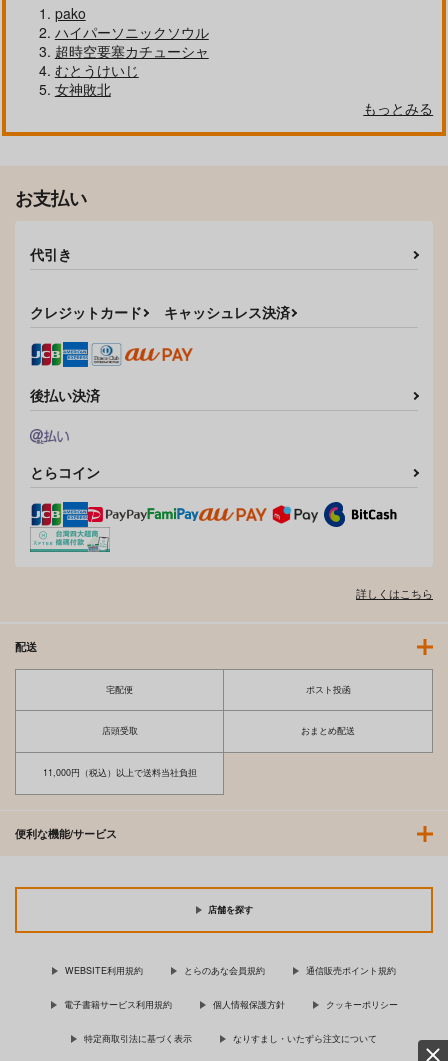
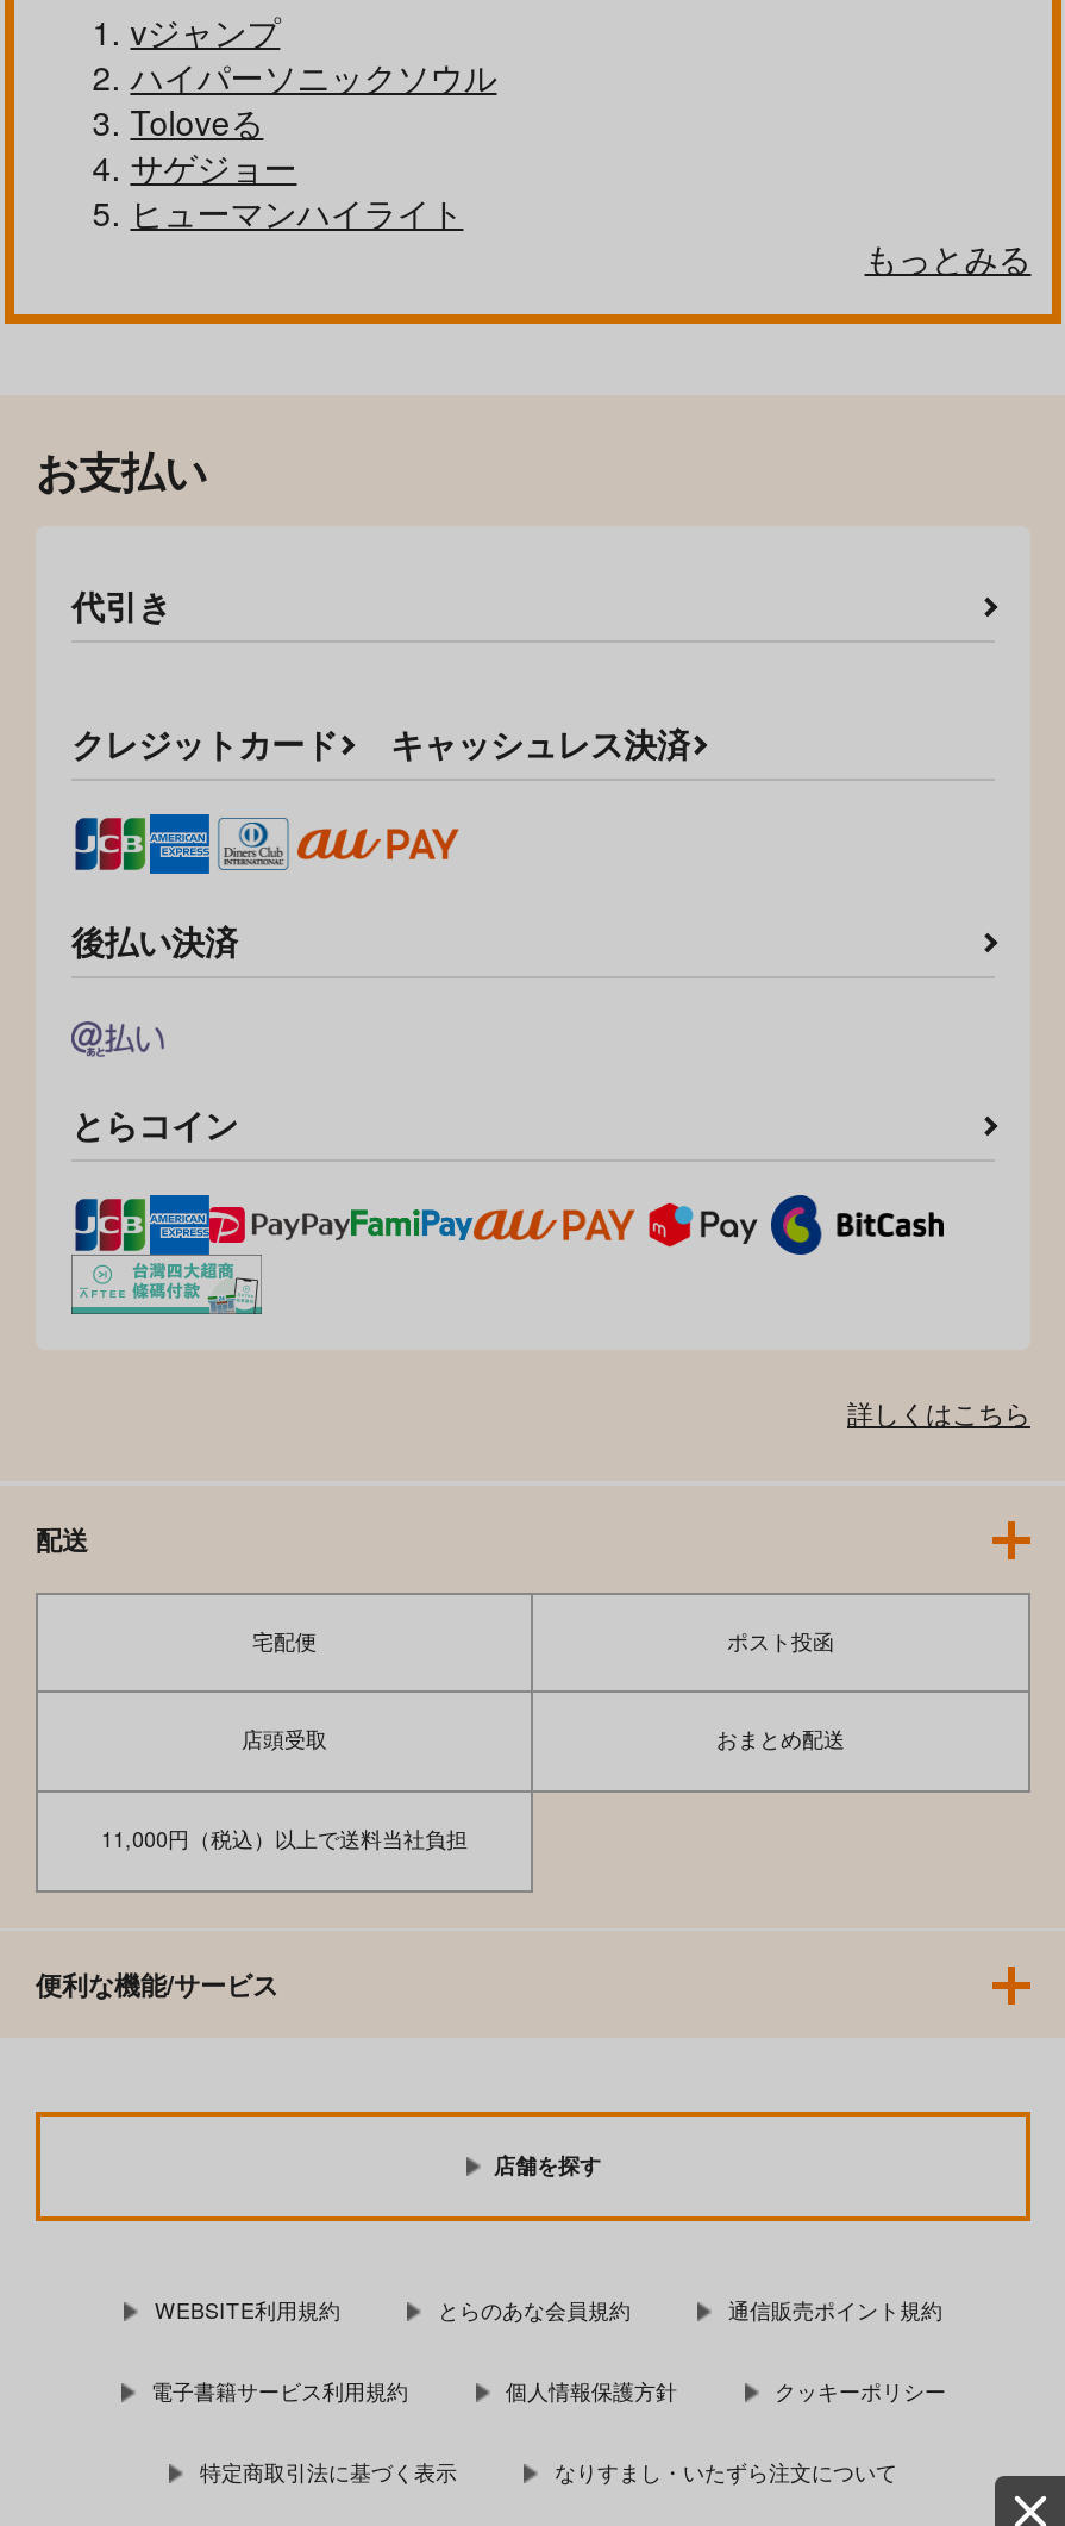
- pako
+ vジャンプ

- 超時空要塞カチューシャ
- むとうけいじ
- 女神敗北
+ Toloveる
+ サゲジョー
+ ヒューマンハイライト
